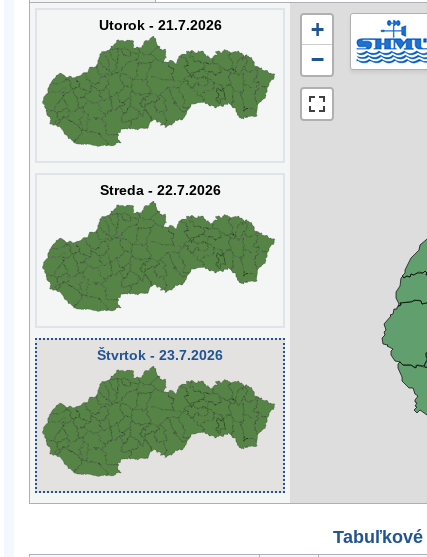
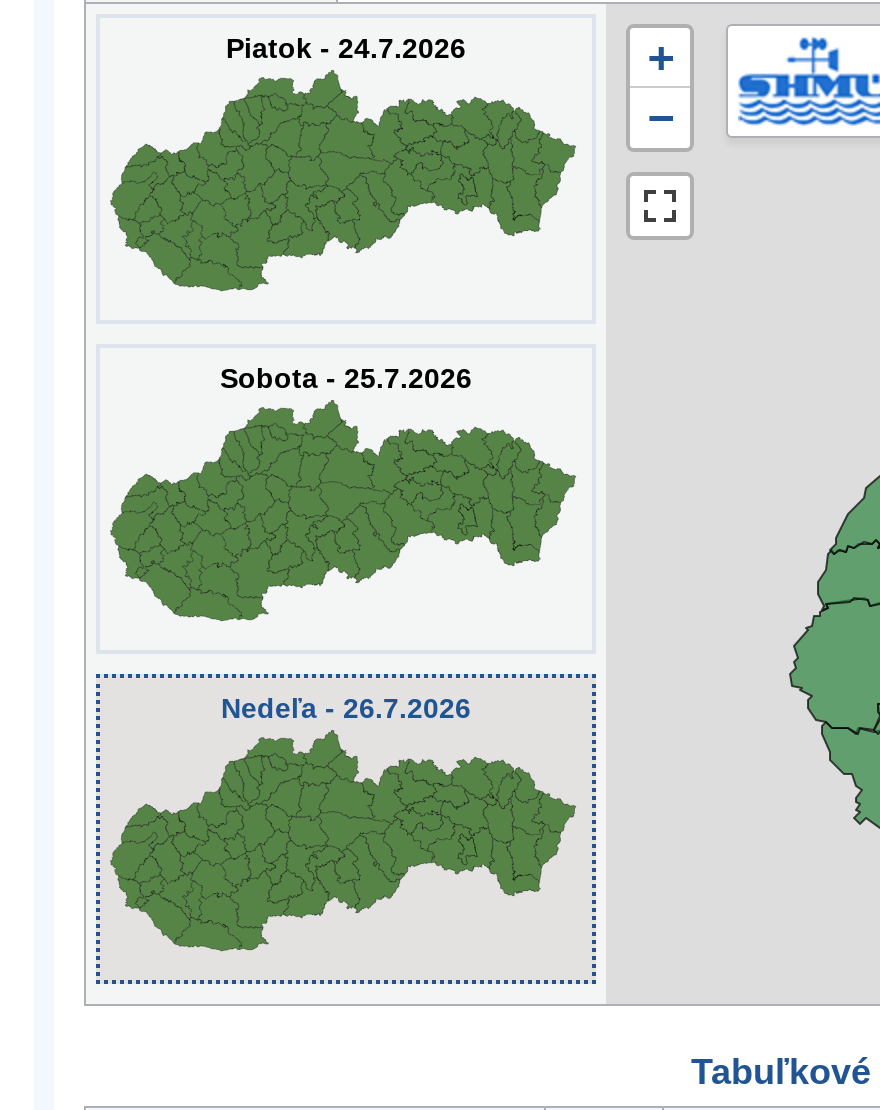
- Utorok - 21.7.2026
+ Piatok - 24.7.2026

- Streda - 22.7.2026
+ Sobota - 25.7.2026

- Štvrtok - 23.7.2026
+ Nedeľa - 26.7.2026
